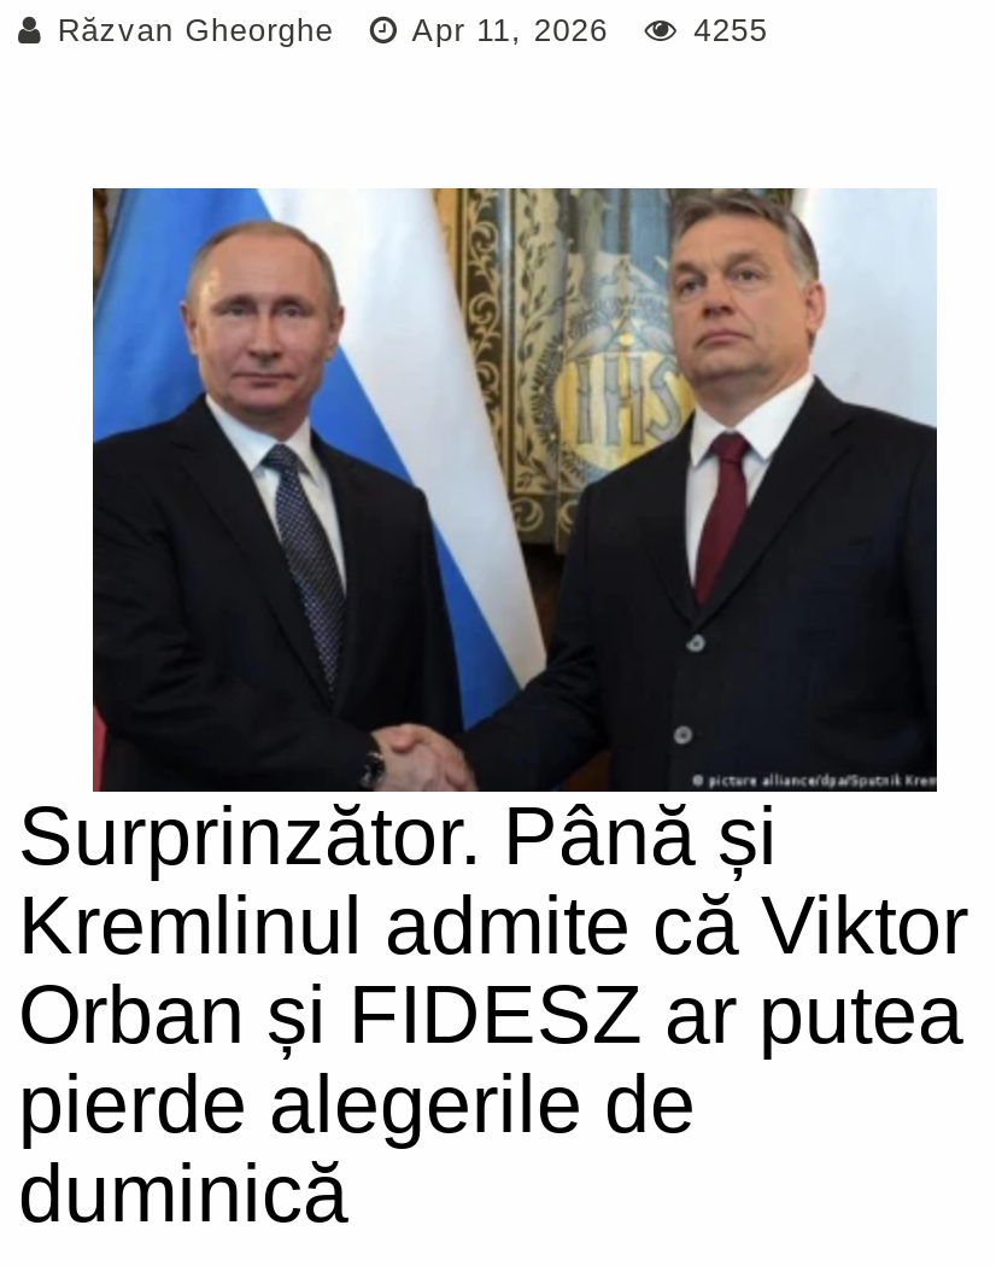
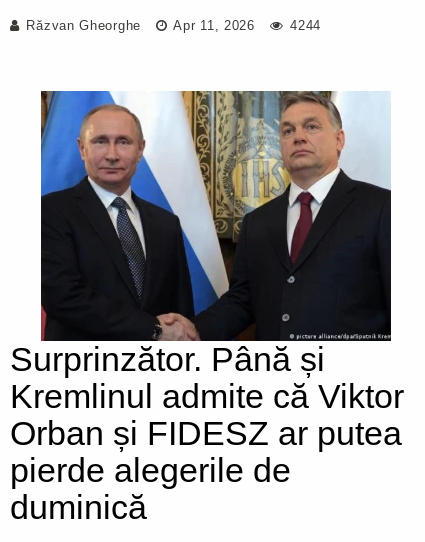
- 4255
+ 4244
